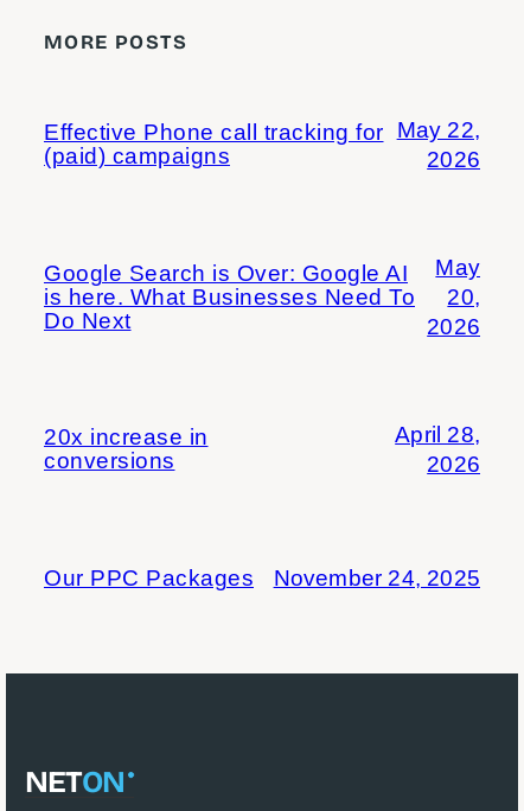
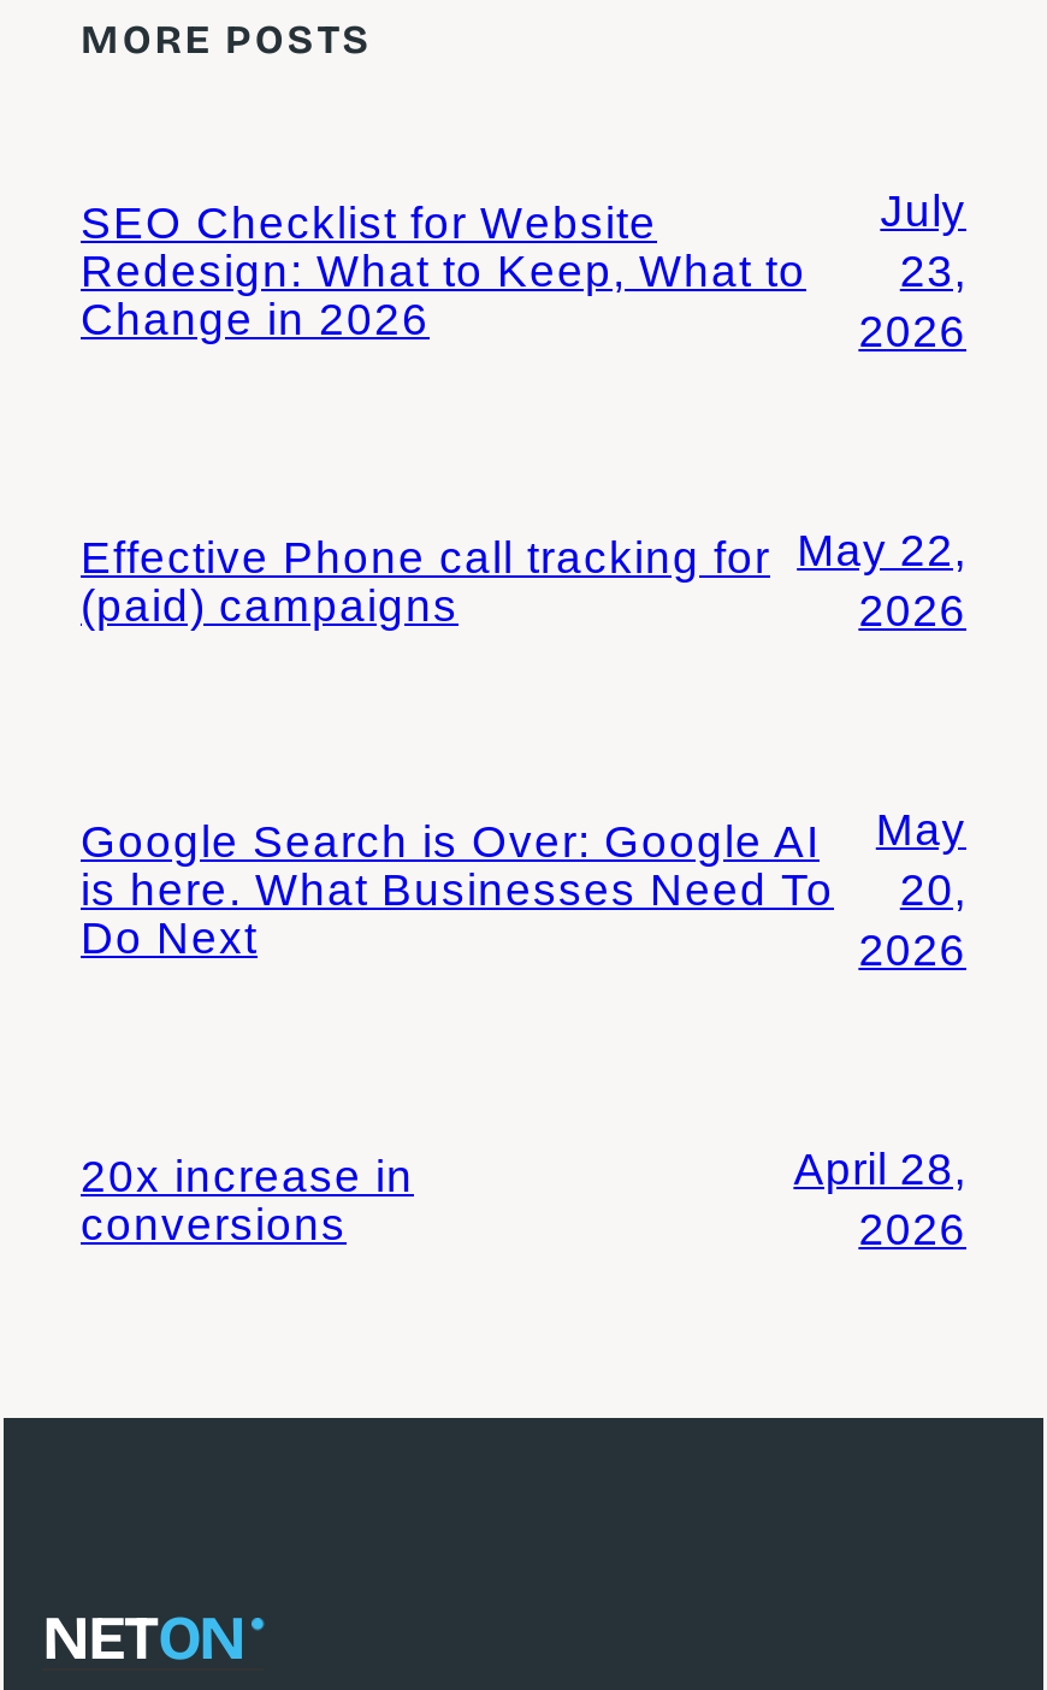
+ SEO Checklist for Website
+ Redesign: What to Keep, What to
+ Change in 2026

+ July
+ 23,
+ 2026

moved down: Effective Phone call tracking for | (paid) campaigns | May 22, | ... | April 28, | 2026

- Our PPC Packages
- November 24, 2025
